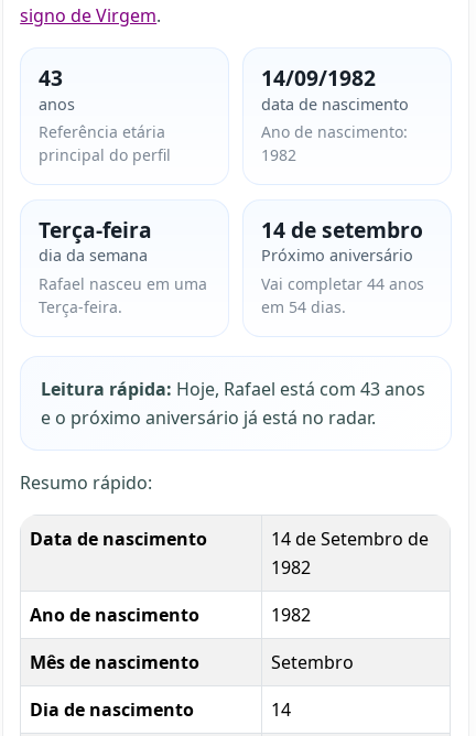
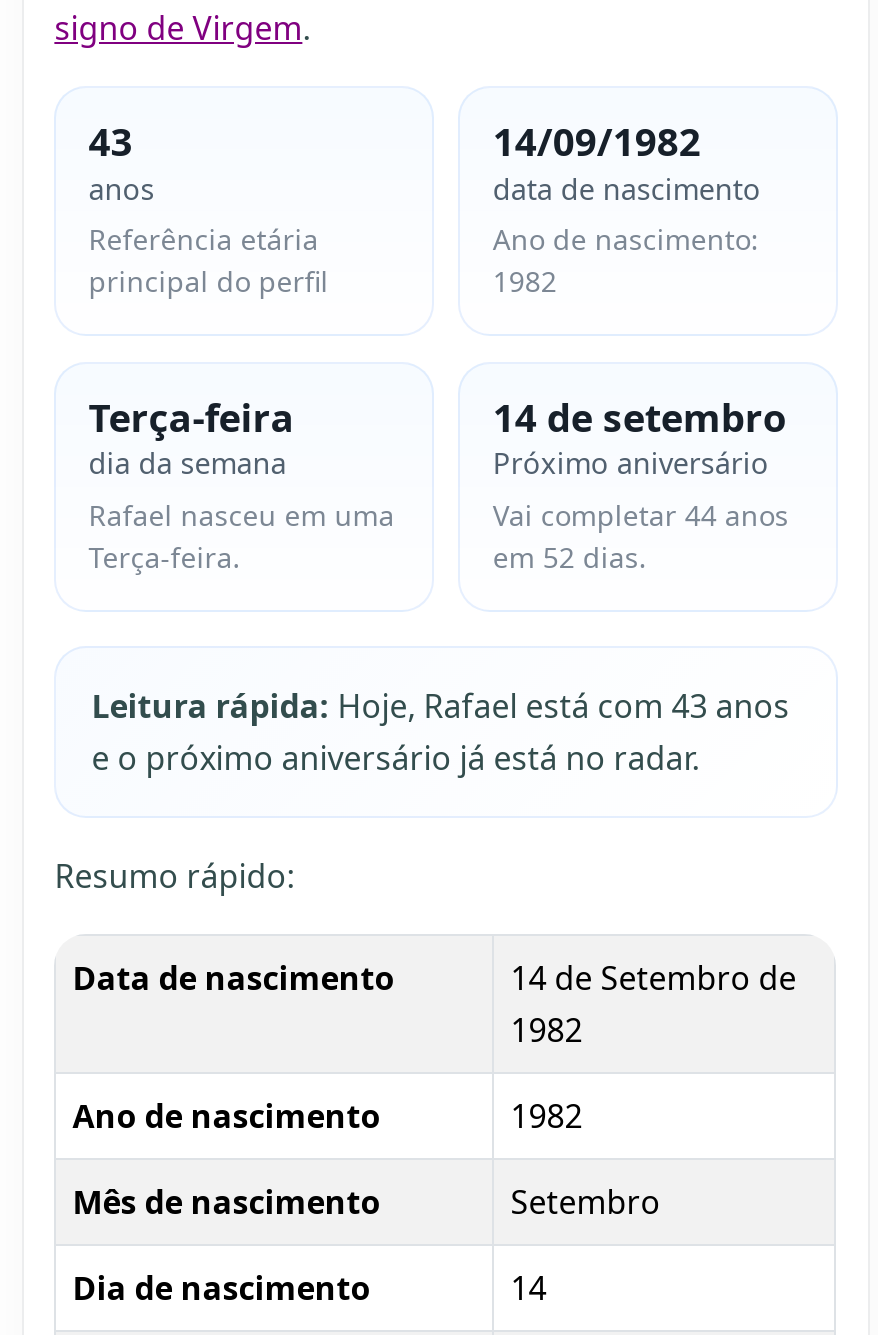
- em 54 dias.
+ em 52 dias.
